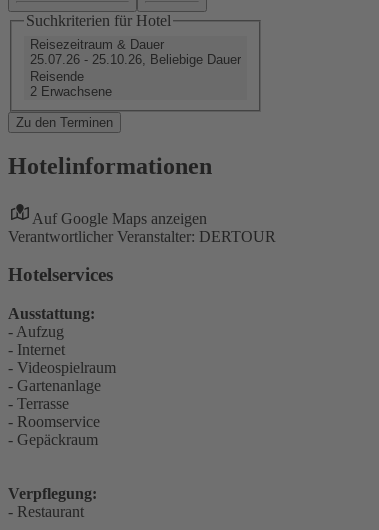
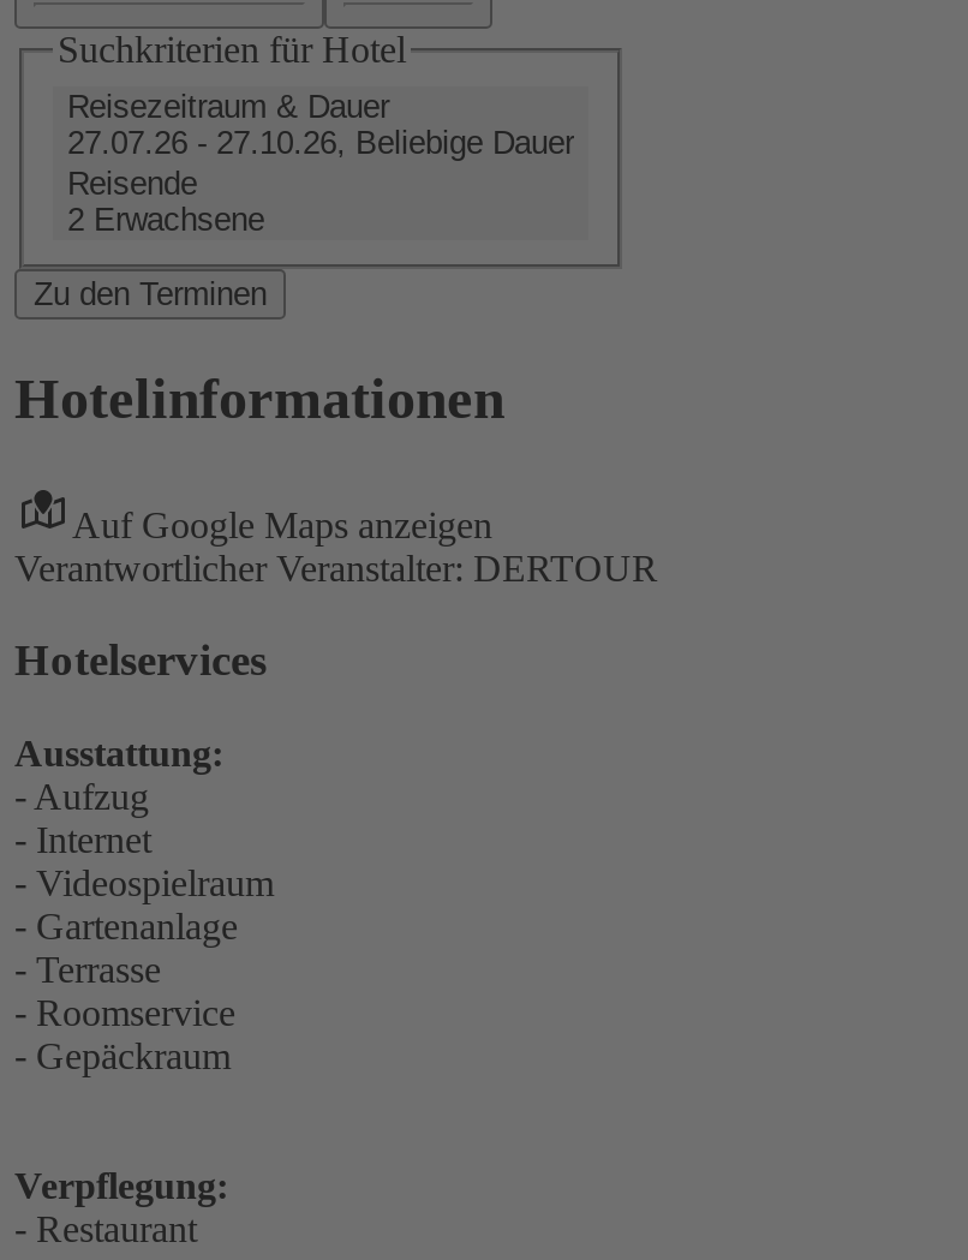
- 25.07.26 - 25.10.26, Beliebige Dauer
+ 27.07.26 - 27.10.26, Beliebige Dauer
